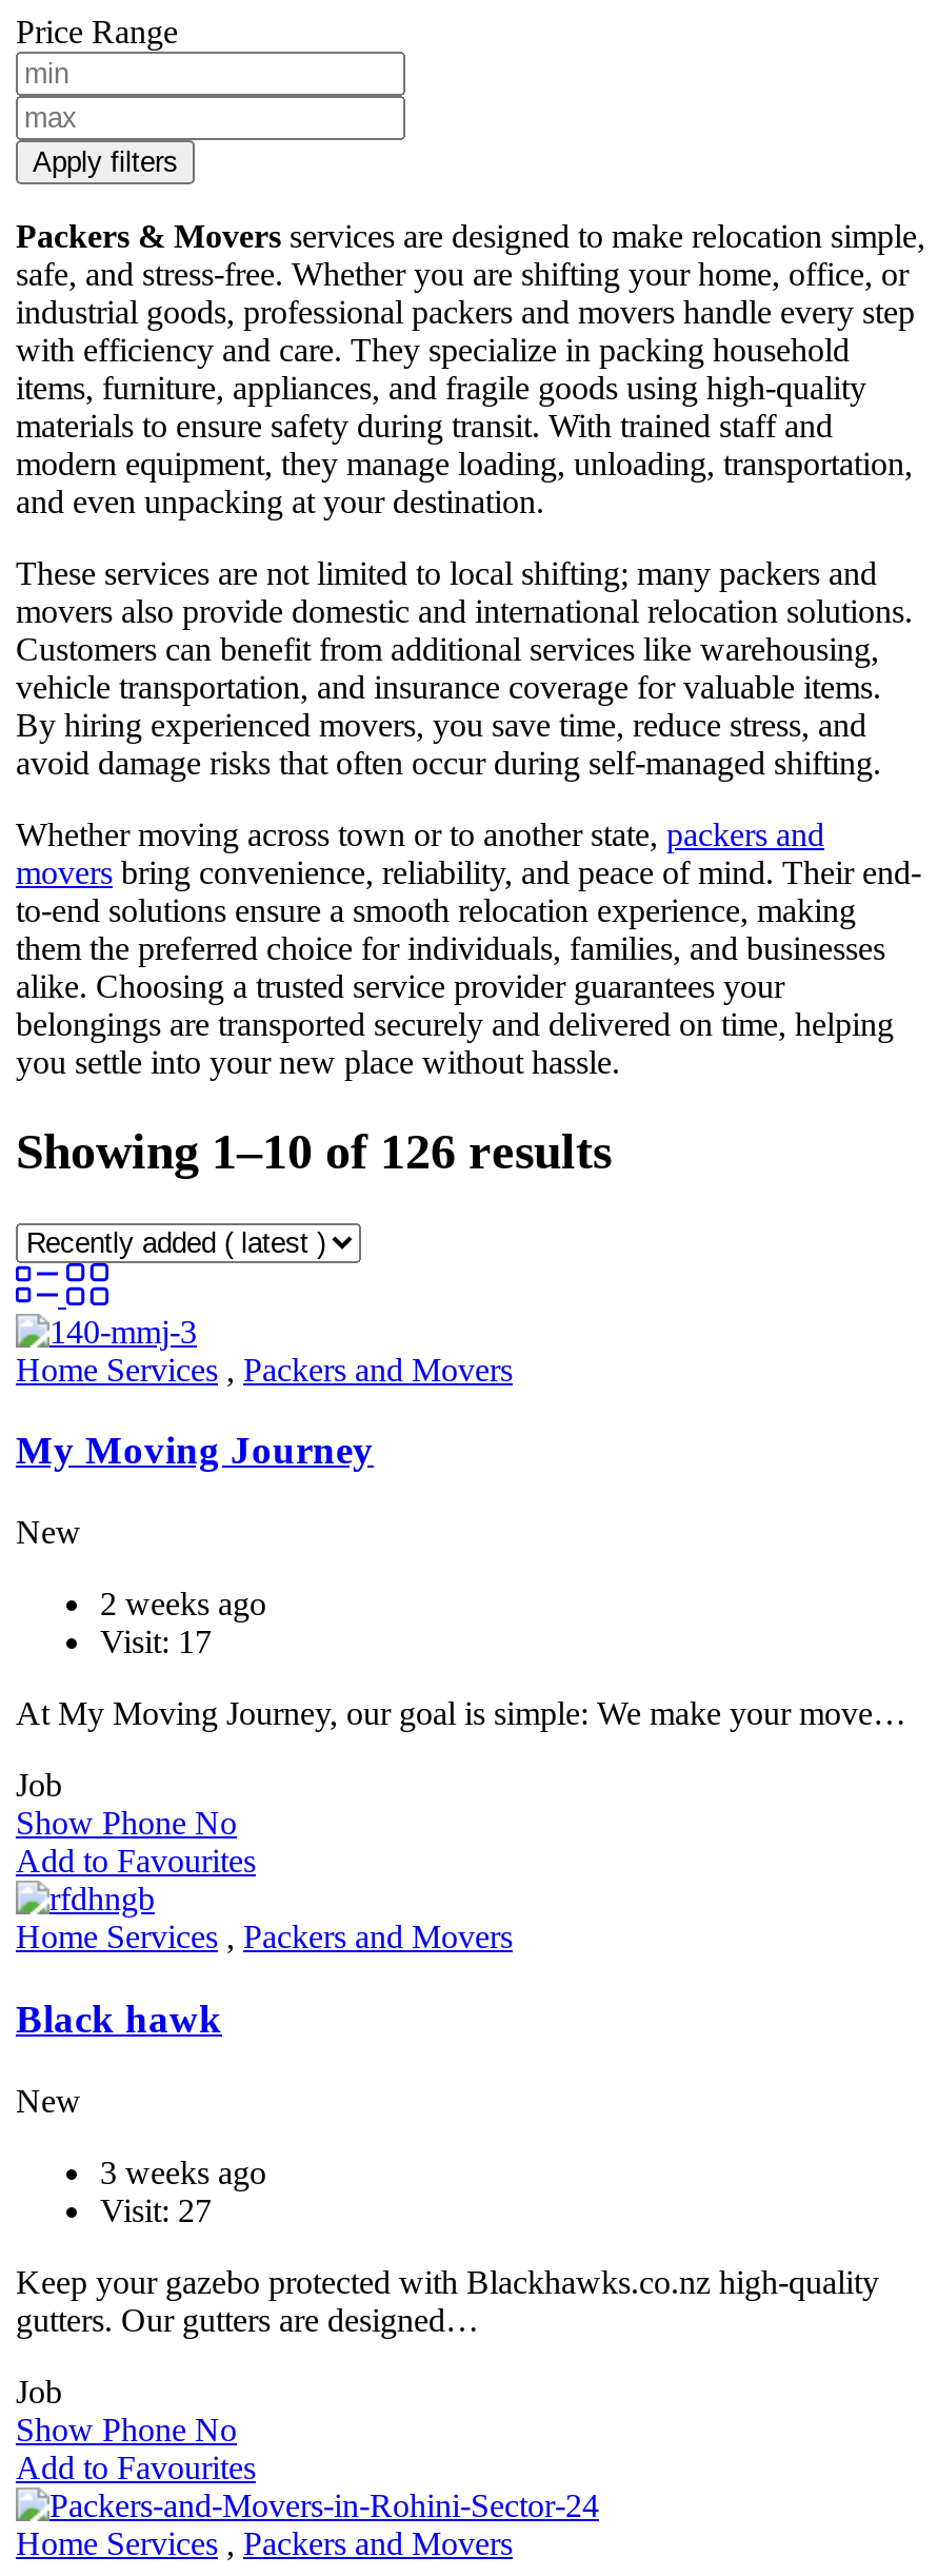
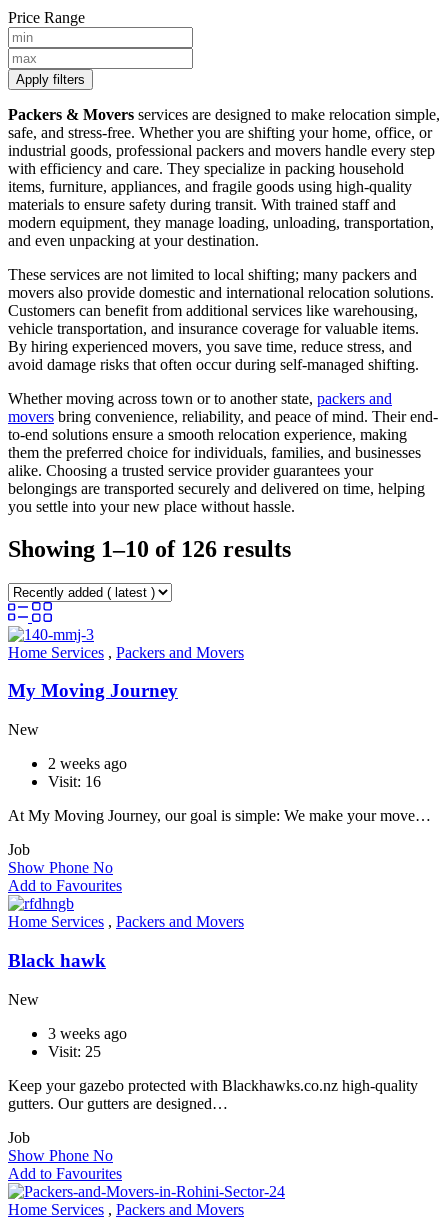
- Visit: 17
+ Visit: 16

- Visit: 27
+ Visit: 25
